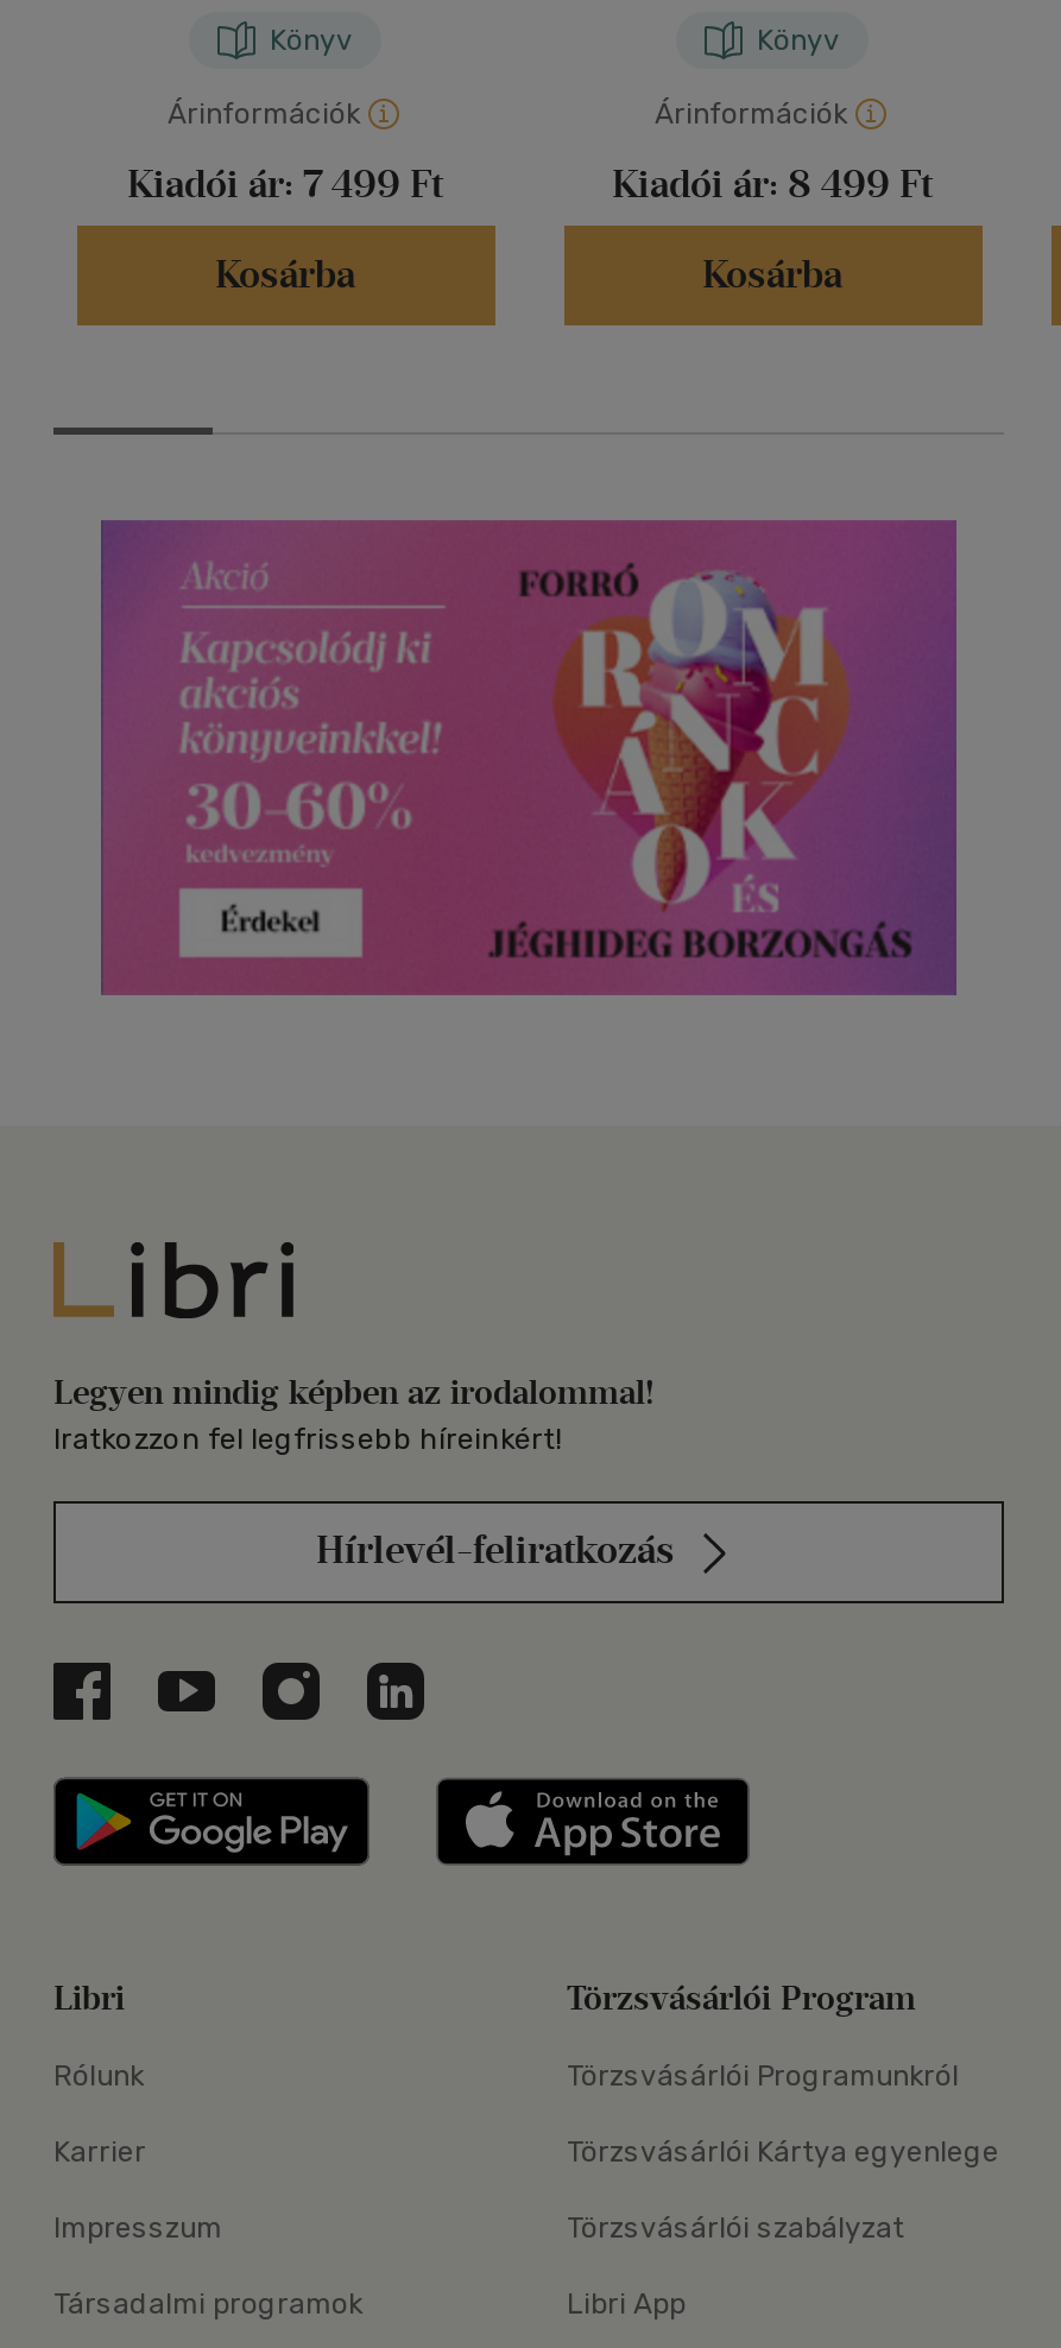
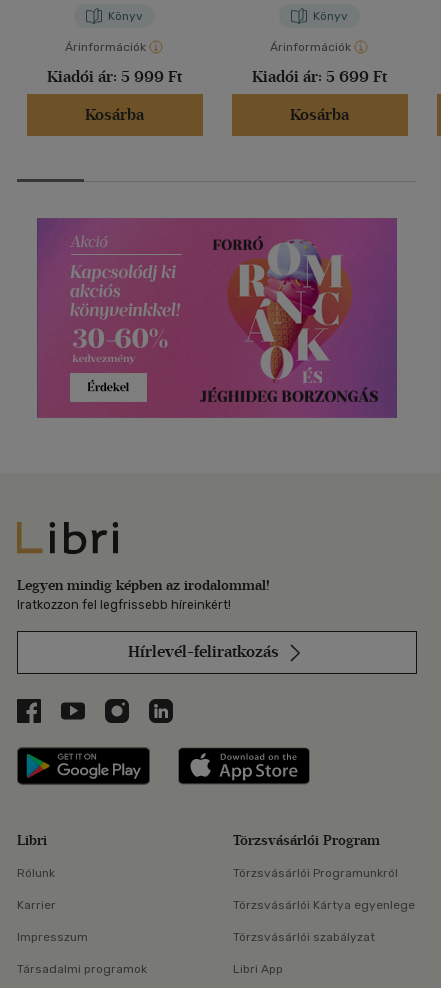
- Kiadói ár: 7 499 Ft
+ Kiadói ár: 5 999 Ft

- Kiadói ár: 8 499 Ft
+ Kiadói ár: 5 699 Ft
